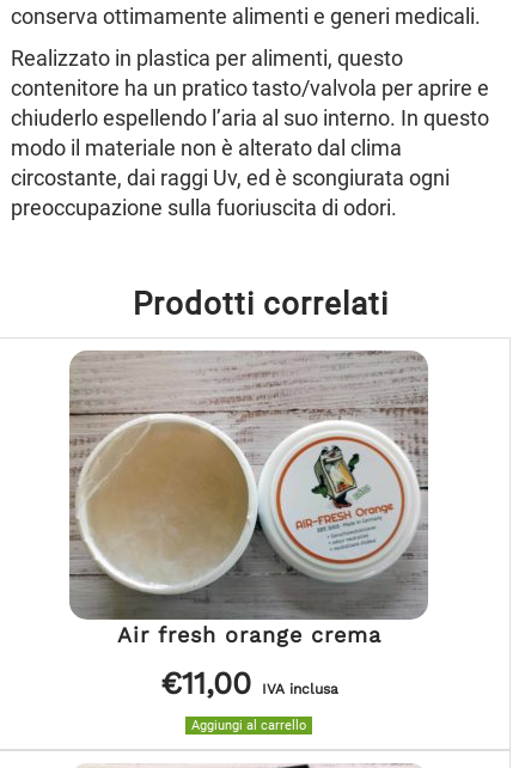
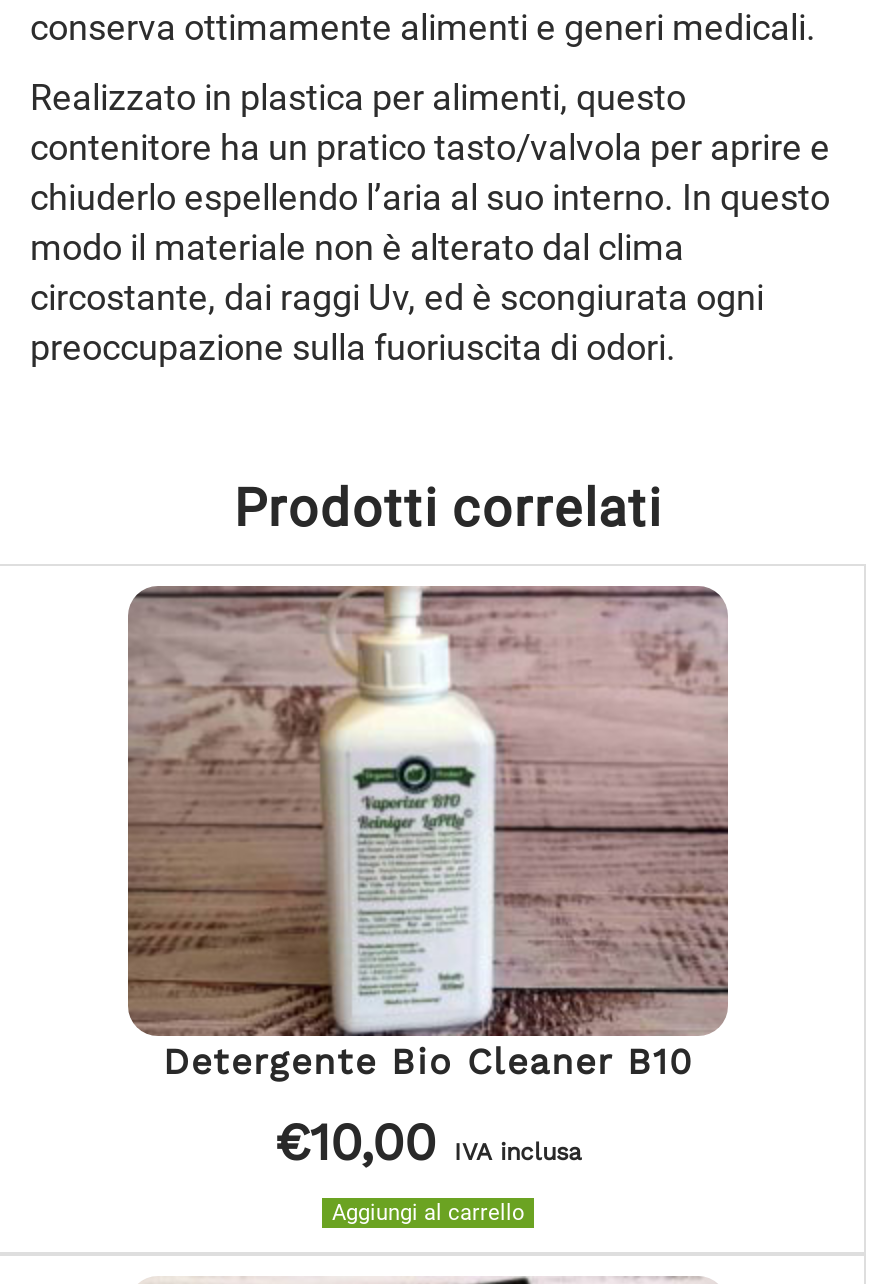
- [image]
- Air fresh orange crema
+ [image]
+ Detergente Bio Cleaner B10

- €11,00 IVA inclusa
+ €10,00 IVA inclusa
